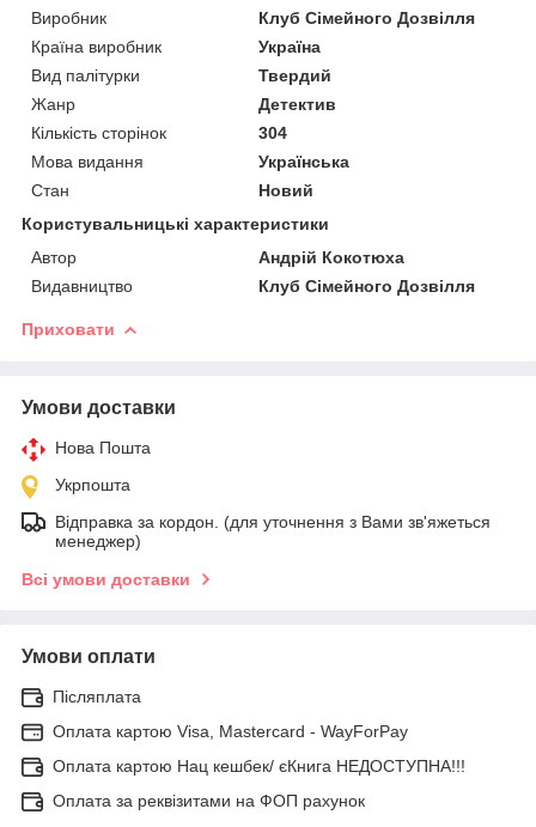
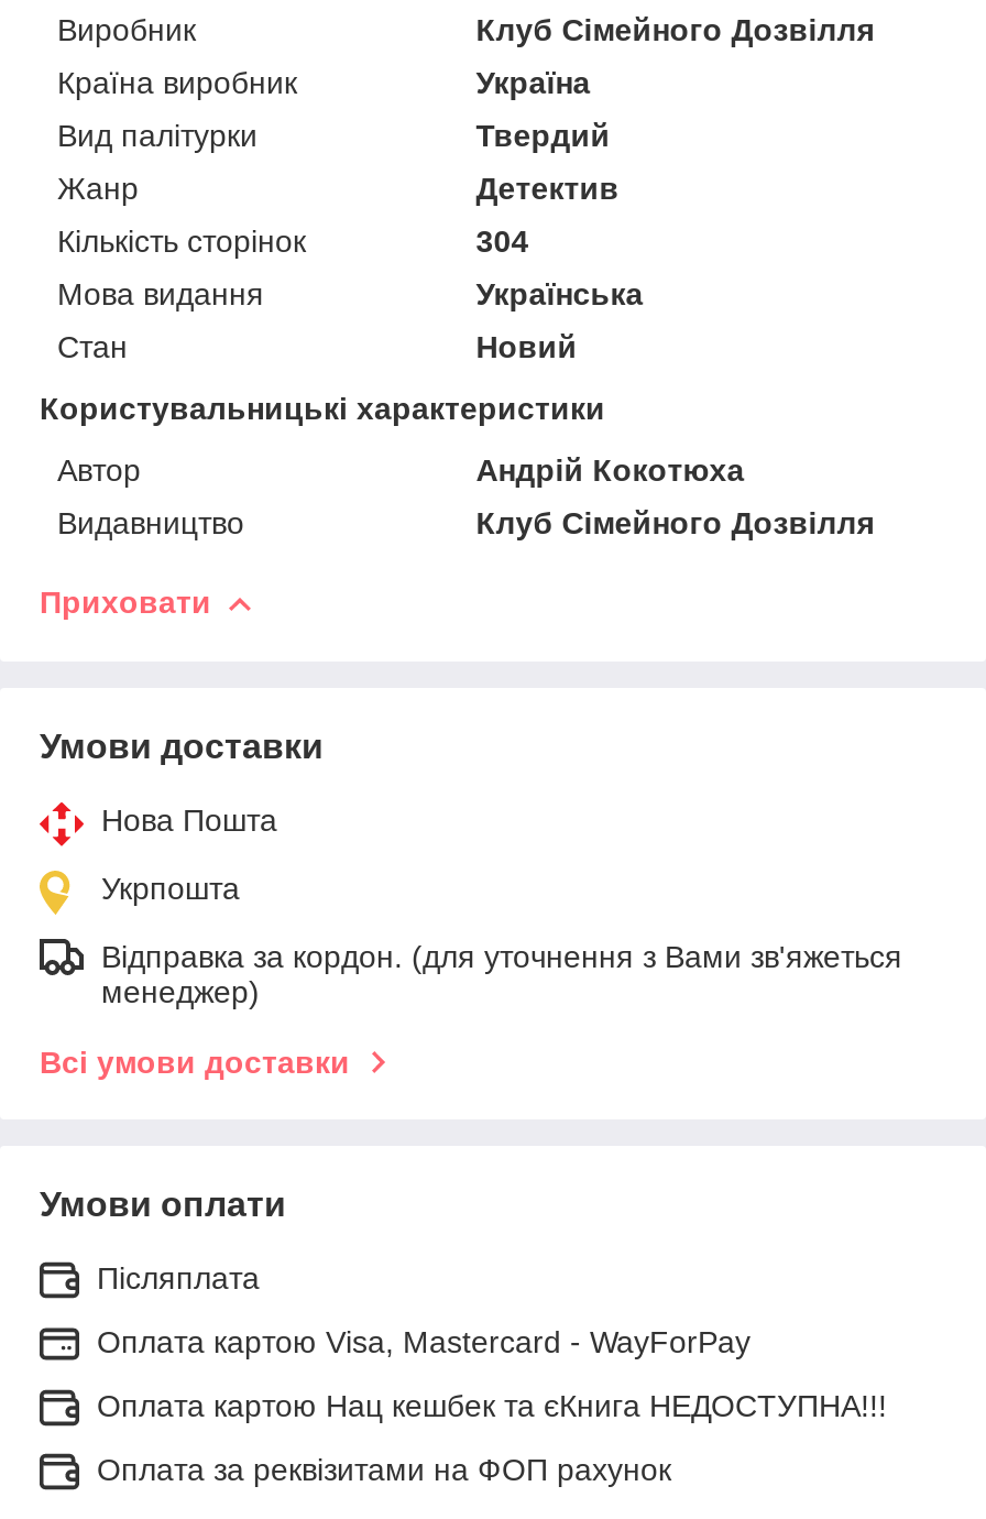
- Оплата картою Нац кешбек/ єКнига НЕДОСТУПНА!!!
+ Оплата картою Нац кешбек та єКнига НЕДОСТУПНА!!!
